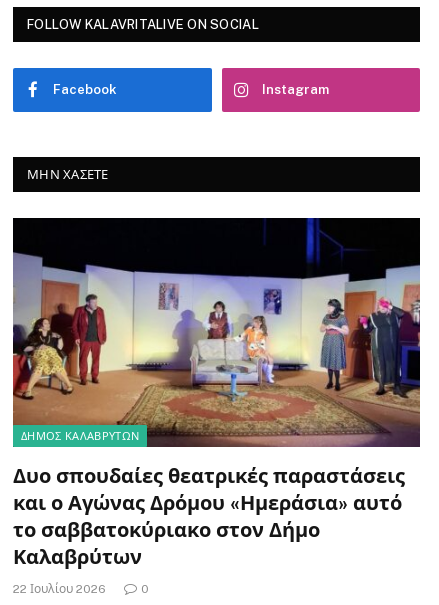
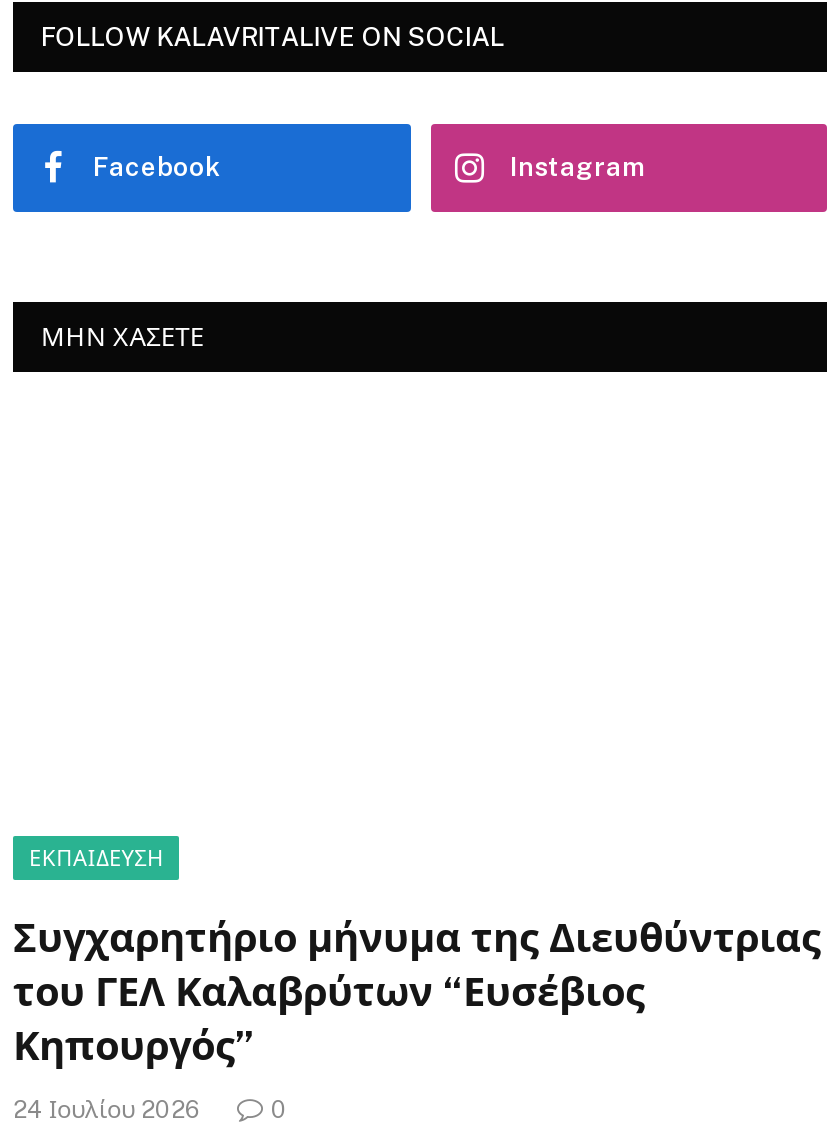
- [image]

- ΔΗΜΟΣ ΚΑΛΑΒΡΥΤΩΝ
+ ΕΚΠΑΙΔΕΥΣΗ

- Δυο σπουδαίες θεατρικές παραστάσεις
- και ο Αγώνας Δρόμου «Ημεράσια» αυτό
- το σαββατοκύριακο στον Δήμο
- Καλαβρύτων
+ Συγχαρητήριο μήνυμα της Διευθύντριας
+ του ΓΕΛ Καλαβρύτων “Ευσέβιος
+ Κηπουργός”

- 22 Ιουλίου 2026
+ 24 Ιουλίου 2026
